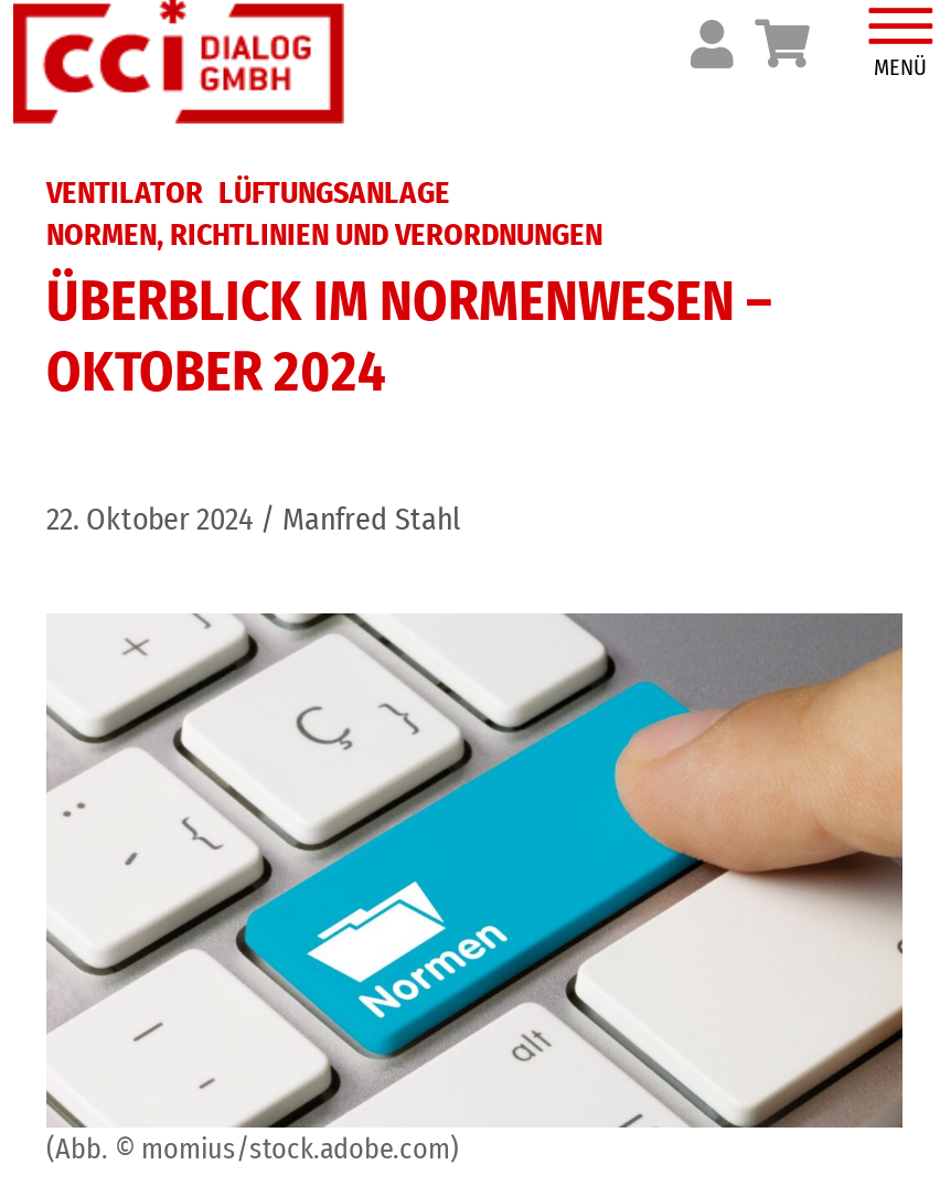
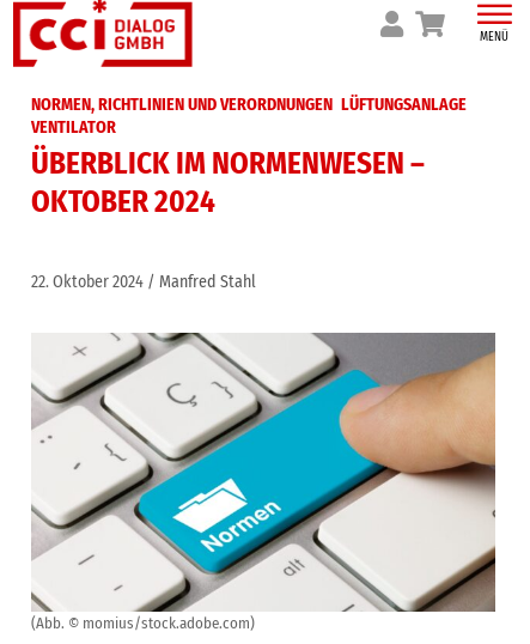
- VENTILATOR LÜFTUNGSANLAGE
- NORMEN, RICHTLINIEN UND VERORDNUNGEN
+ NORMEN, RICHTLINIEN UND VERORDNUNGEN LÜFTUNGSANLAGE
+ VENTILATOR
